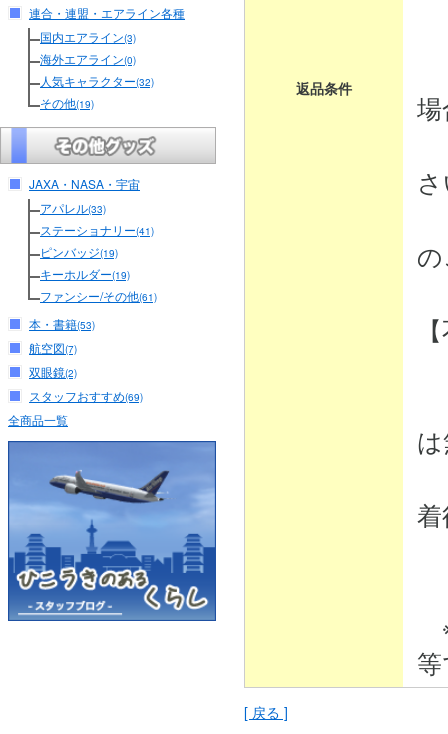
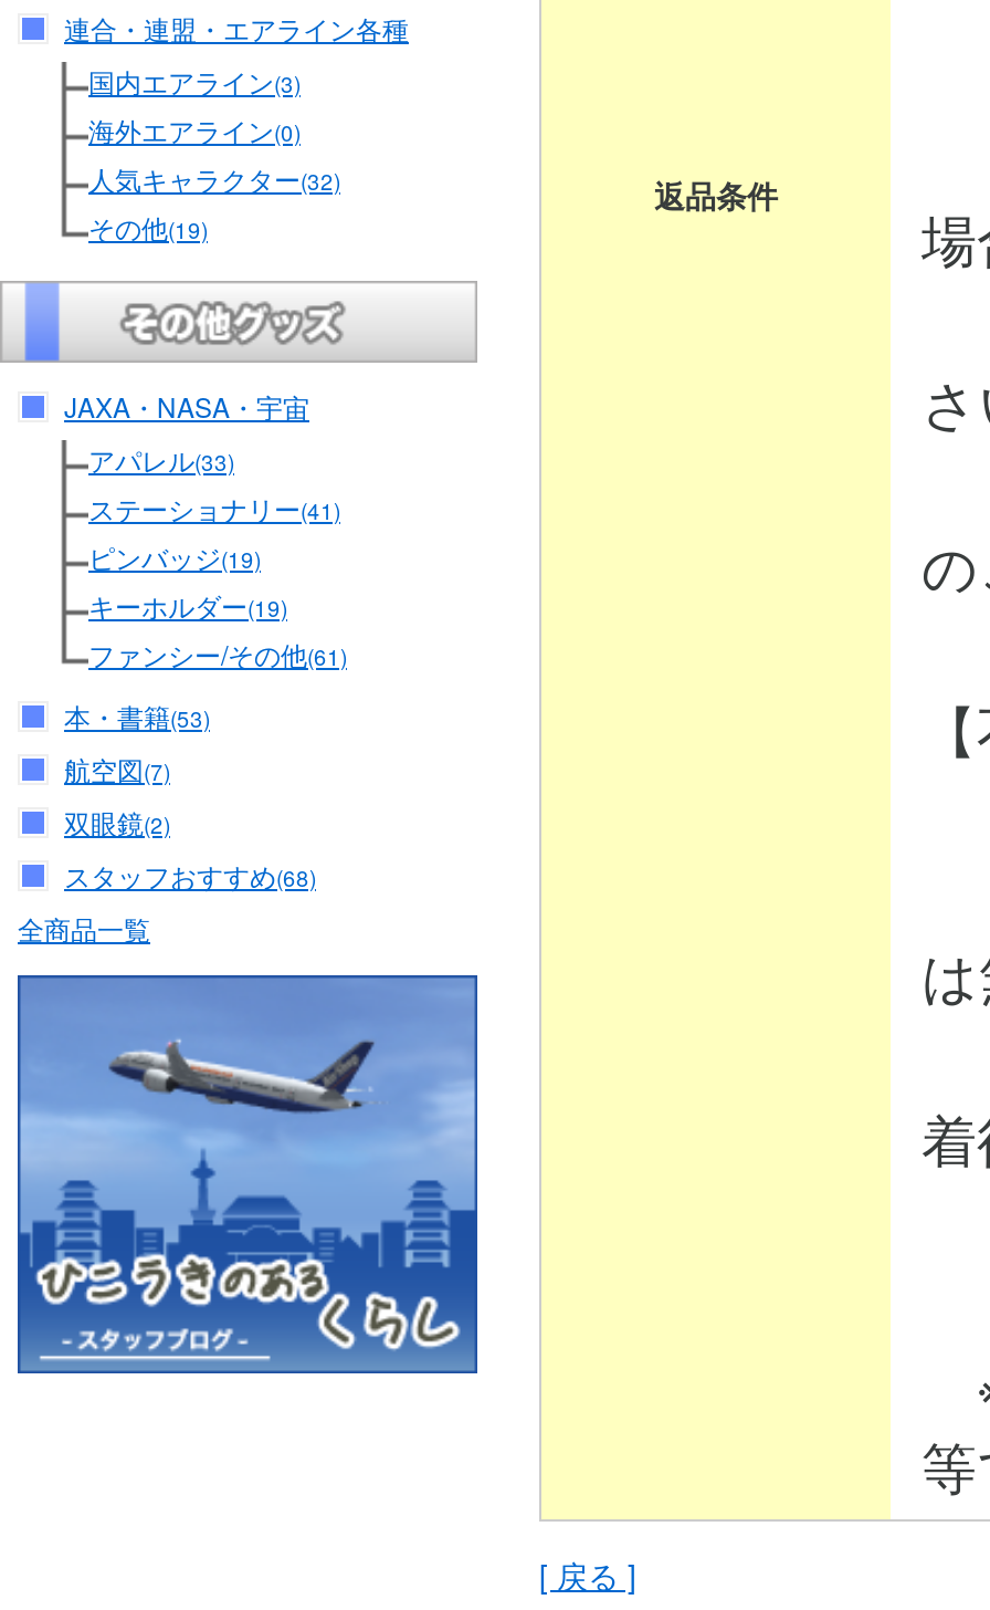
- スタッフおすすめ(69)
+ スタッフおすすめ(68)
